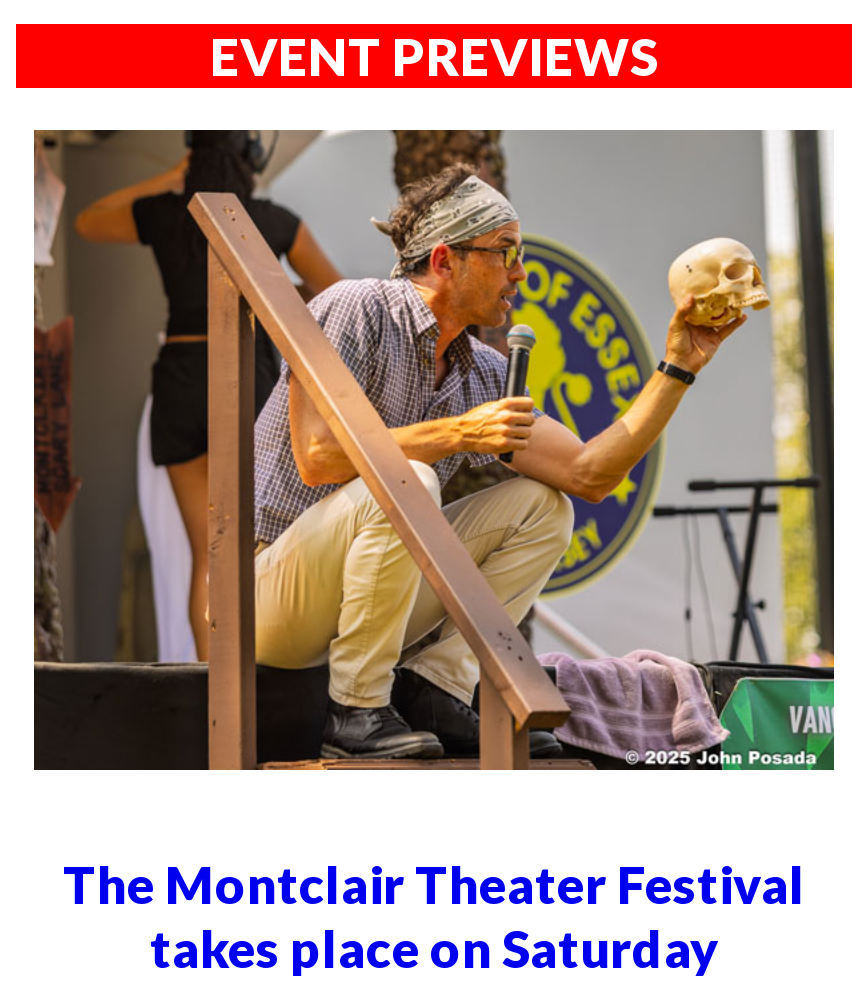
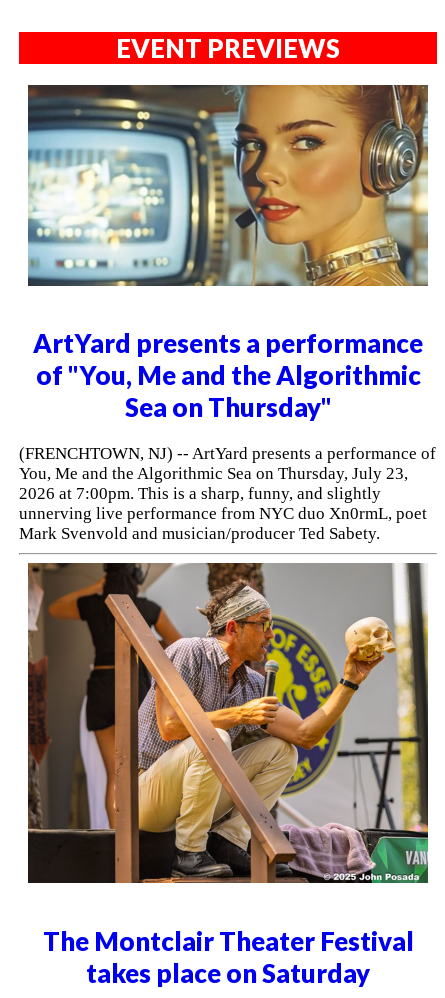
+ ArtYard presents a performance
+ of "You, Me and the Algorithmic
+ Sea on Thursday"
+ (FRENCHTOWN, NJ) -- ArtYard presents a performance of
+ You, Me and the Algorithmic Sea on Thursday, July 23,
+ 2026 at 7:00pm. This is a sharp, funny, and slightly
+ unnerving live performance from NYC duo Xn0rmL, poet
+ Mark Svenvold and musician/producer Ted Sabety.

+ [image]
